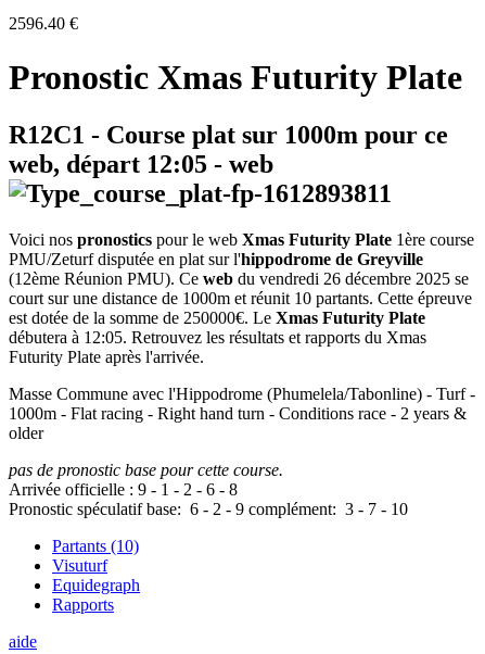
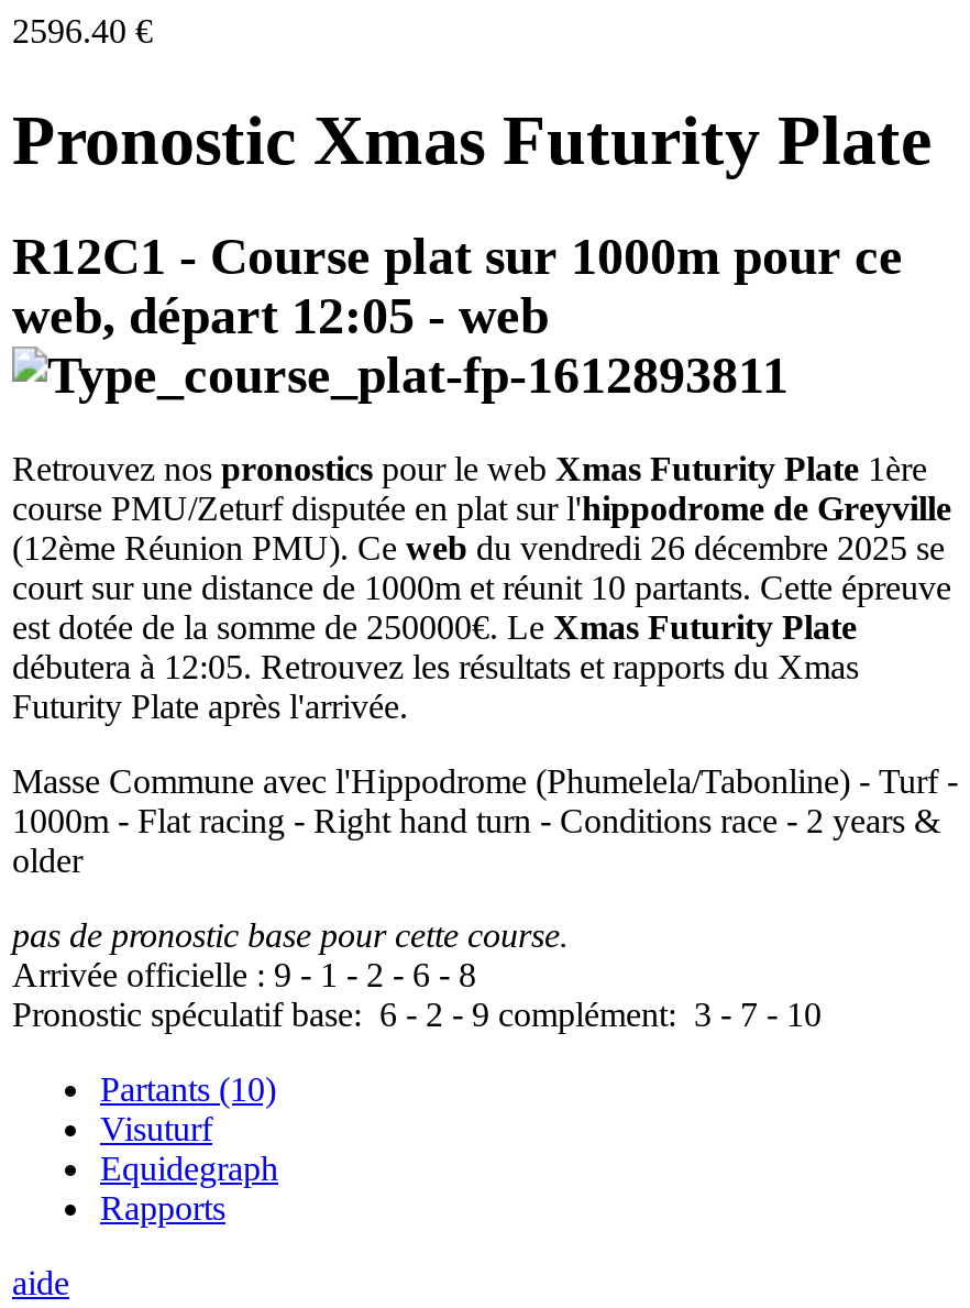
- Voici nos pronostics pour le web Xmas Futurity Plate 1ère course
- PMU/Zeturf disputée en plat sur l'hippodrome de Greyville
+ Retrouvez nos pronostics pour le web Xmas Futurity Plate 1ère
+ course PMU/Zeturf disputée en plat sur l'hippodrome de Greyville
